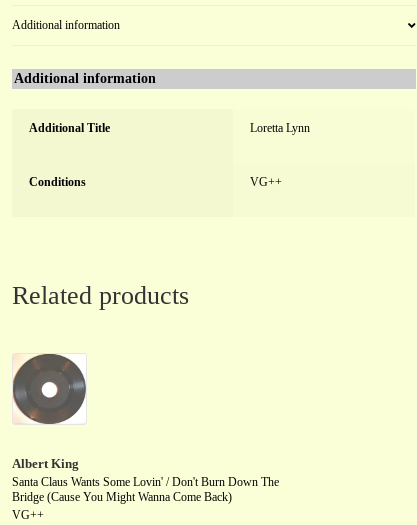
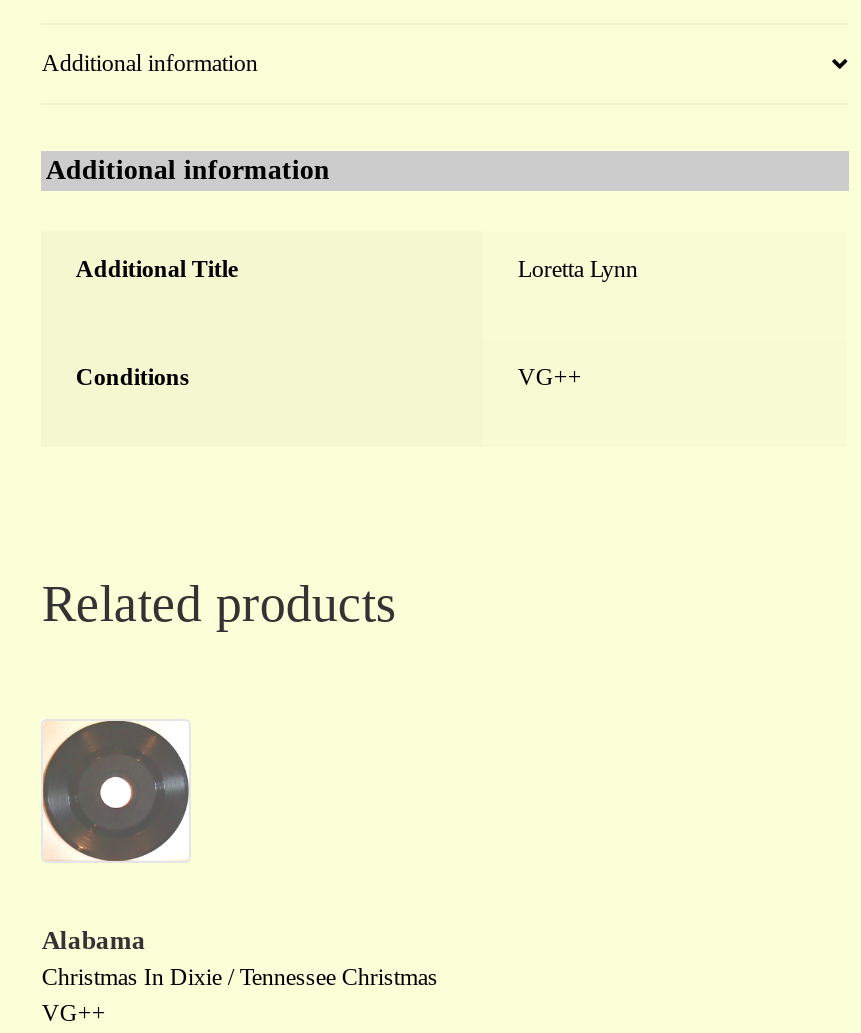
- Albert King
- Santa Claus Wants Some Lovin' / Don't Burn Down The
- Bridge (Cause You Might Wanna Come Back)
+ Alabama
+ Christmas In Dixie / Tennessee Christmas
